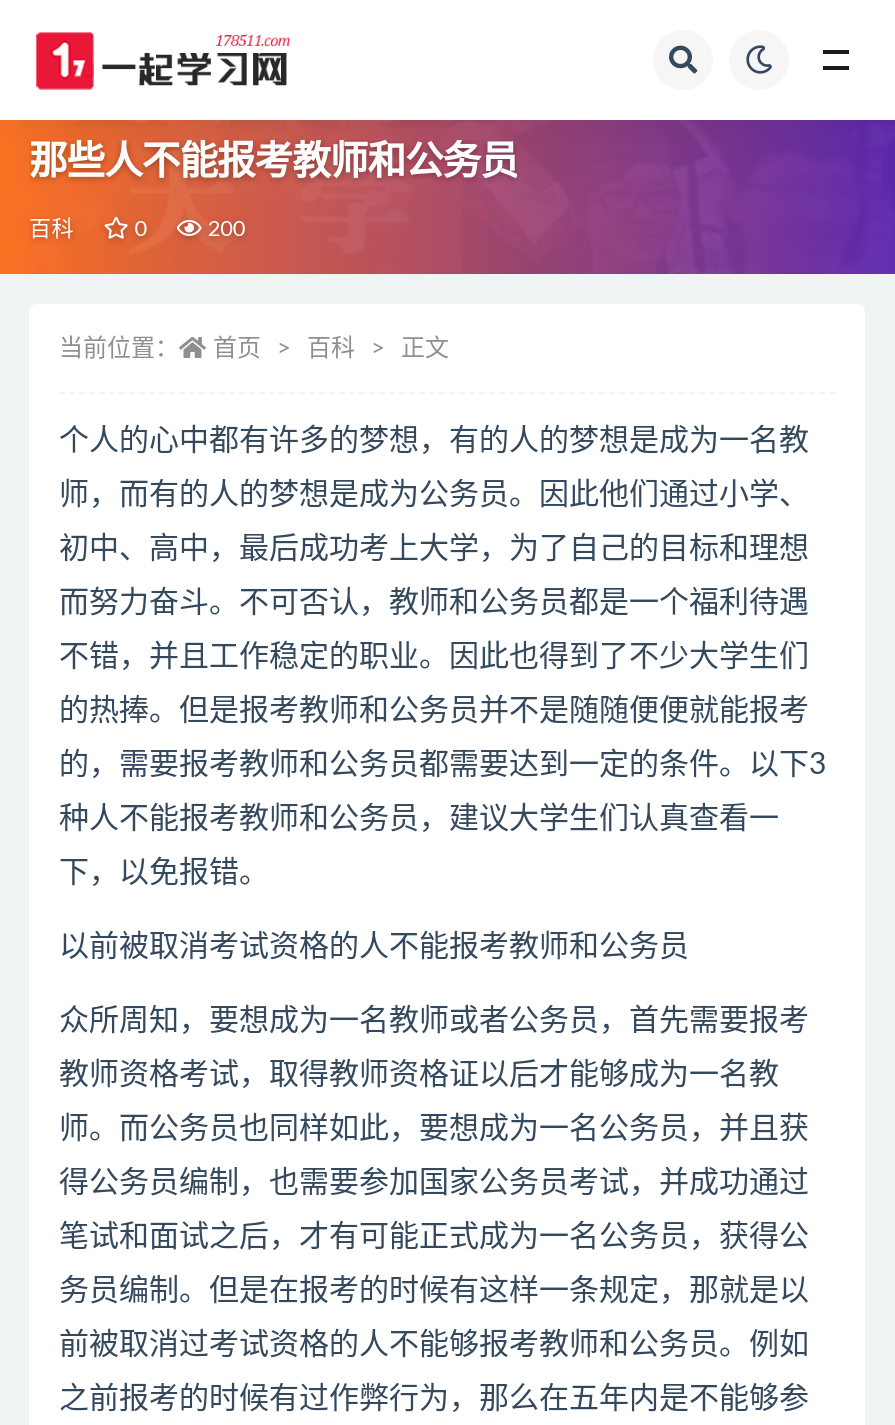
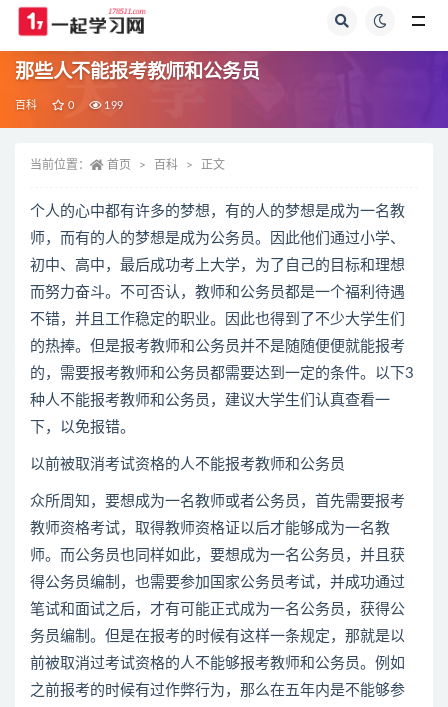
- 200
+ 199
